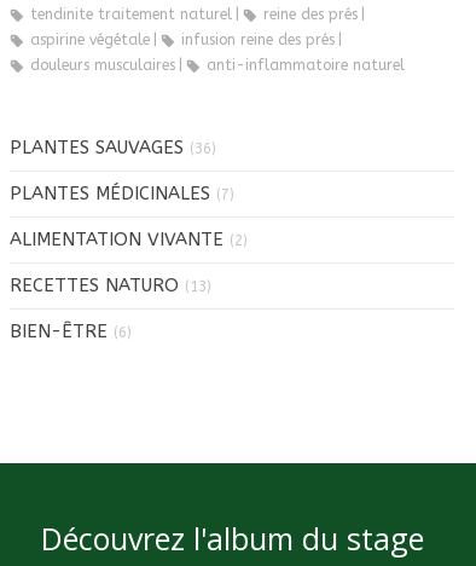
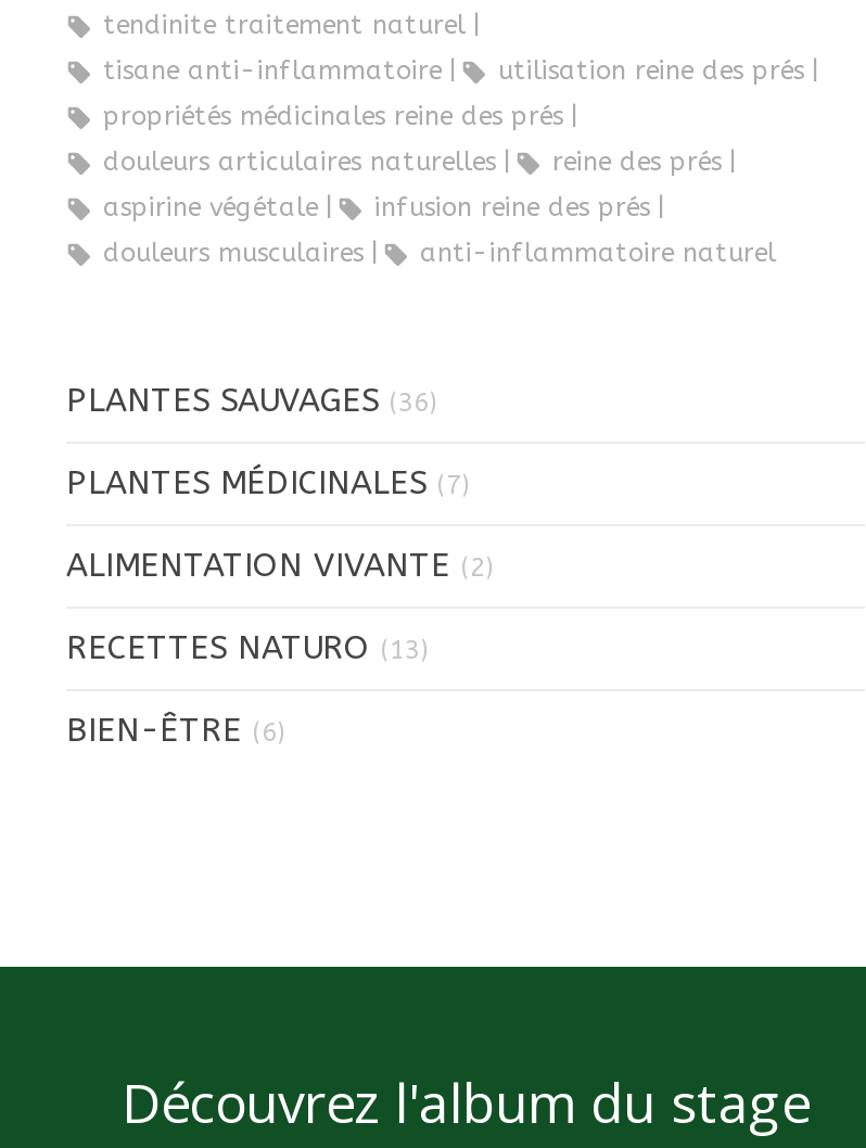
+ tisane anti-inflammatoire
+ utilisation reine des prés
+ propriétés médicinales reine des prés
+ douleurs articulaires naturelles
